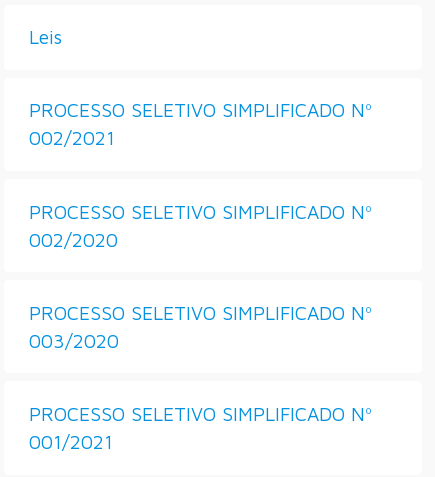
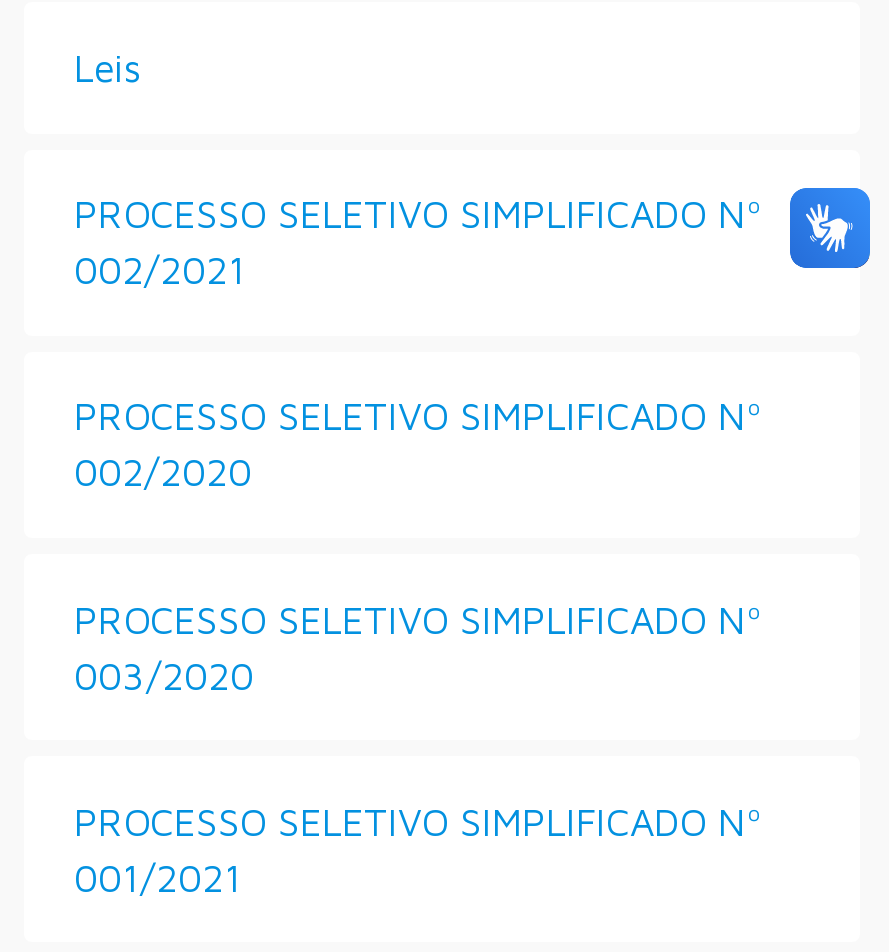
+ [image]
